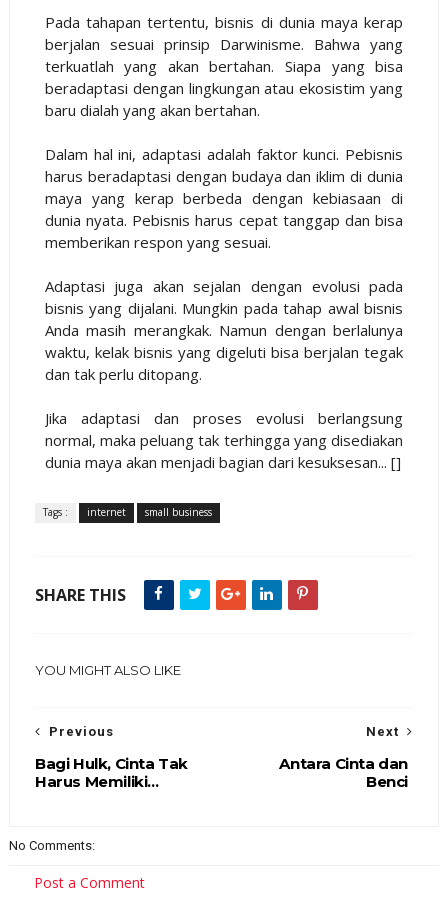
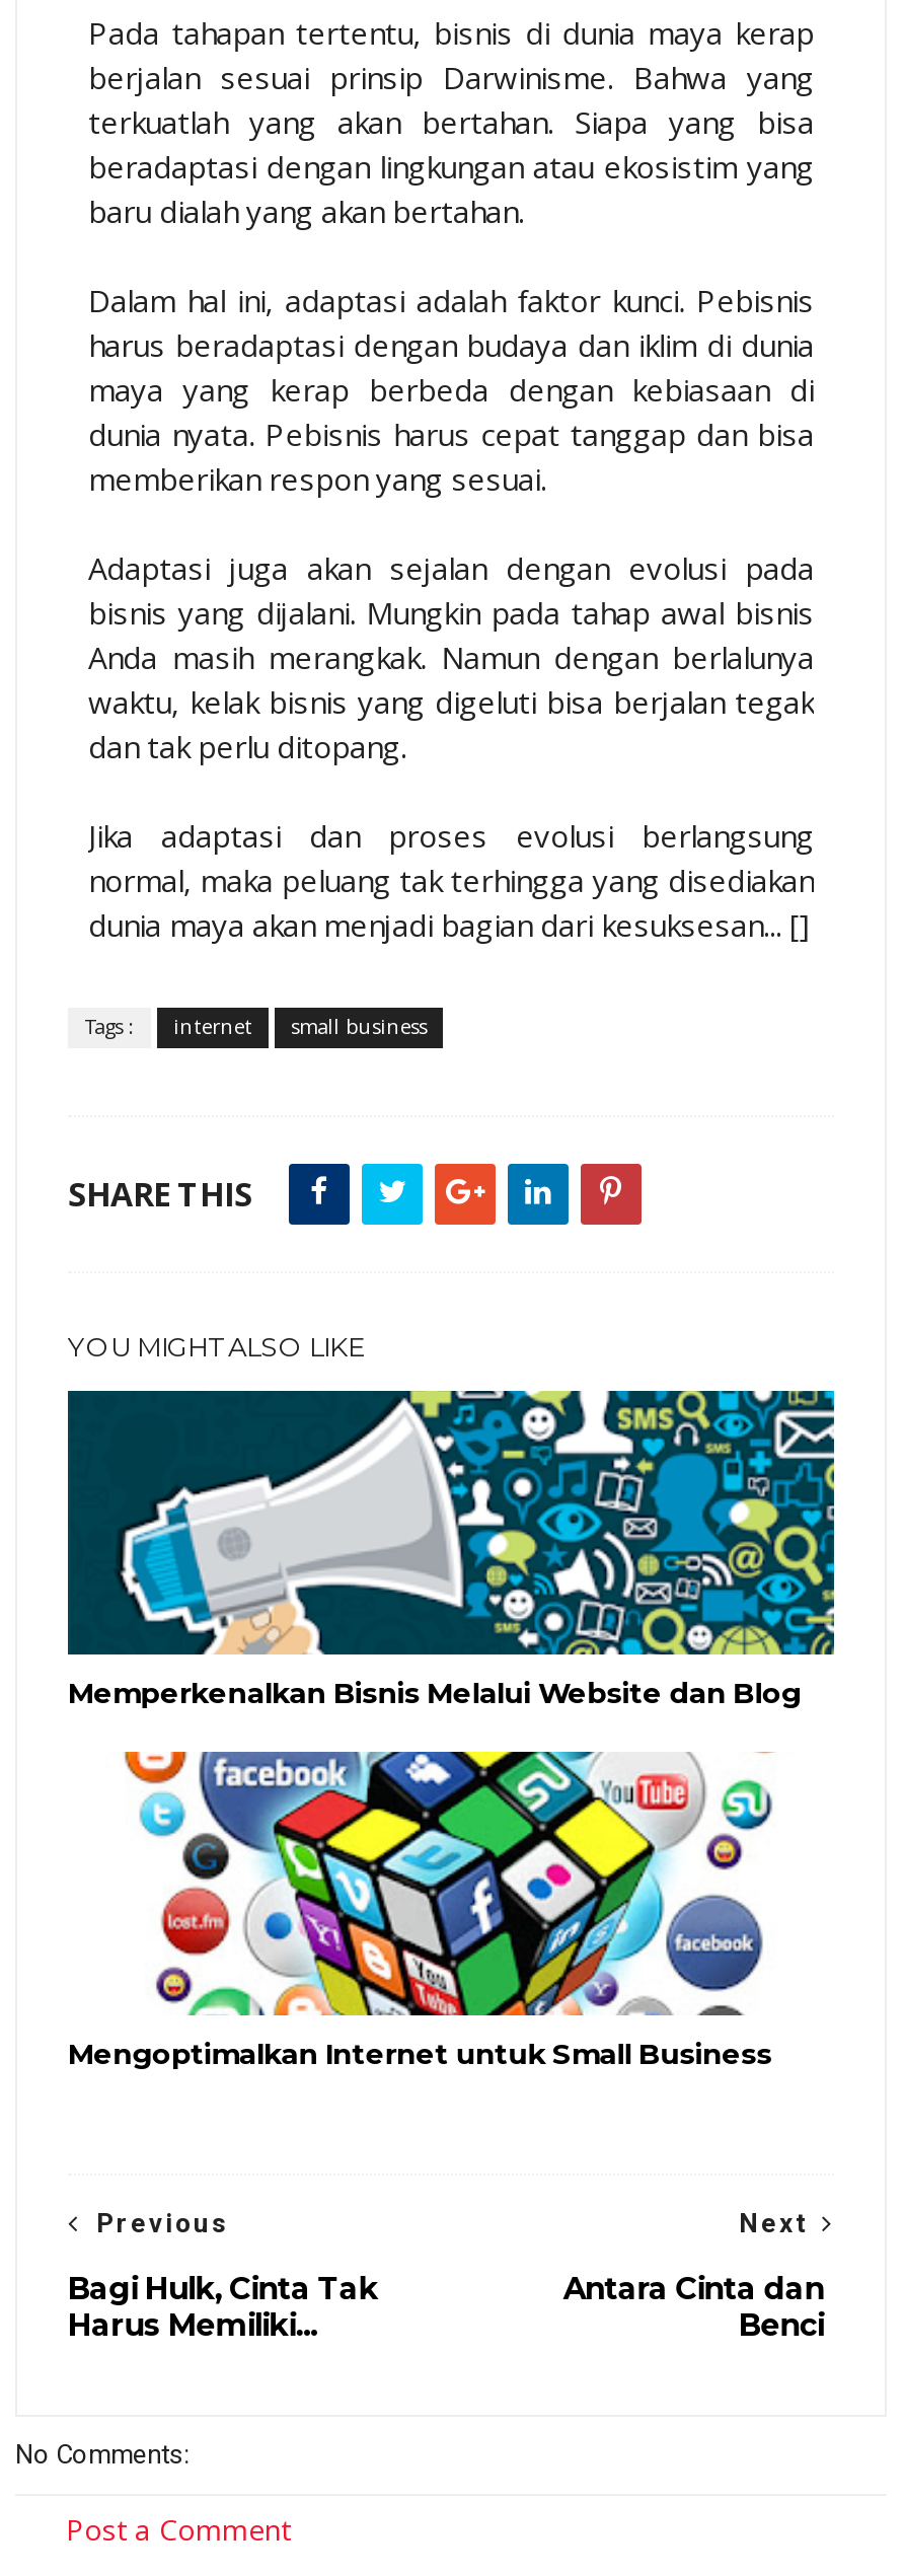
+ [image]
+ Memperkenalkan Bisnis Melalui Website dan Blog

+ [image]
+ Mengoptimalkan Internet untuk Small Business
